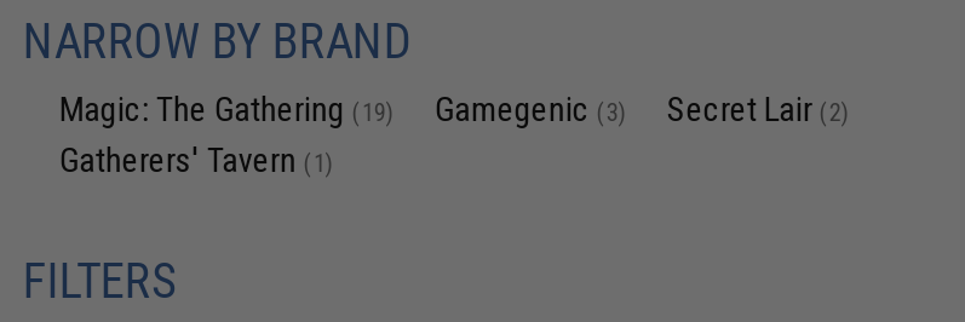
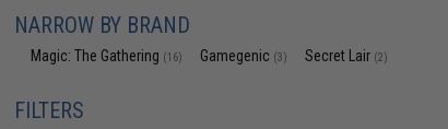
- Magic: The Gathering (19)
+ Magic: The Gathering (16)

- Gatherers' Tavern (1)
